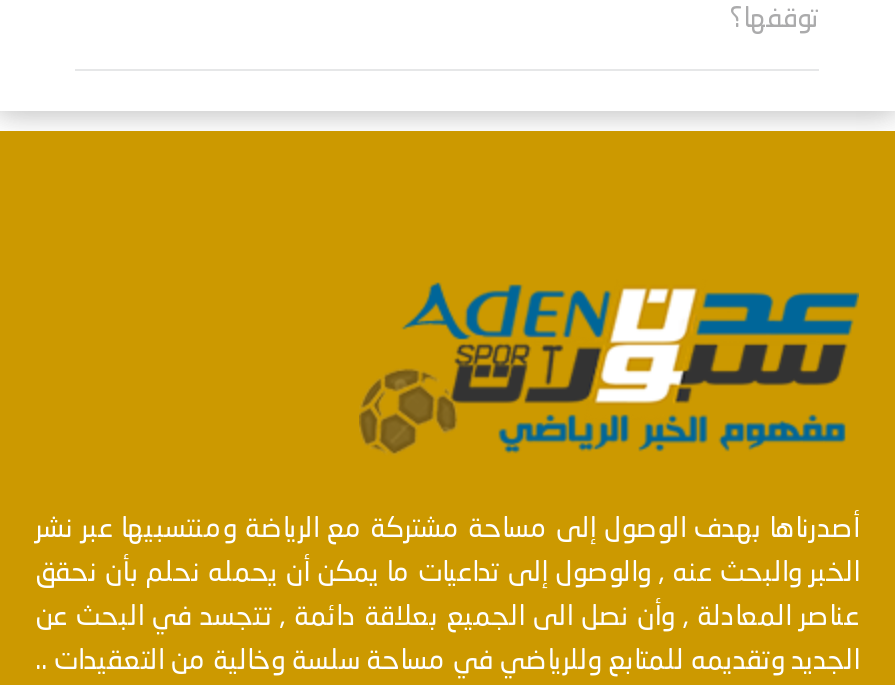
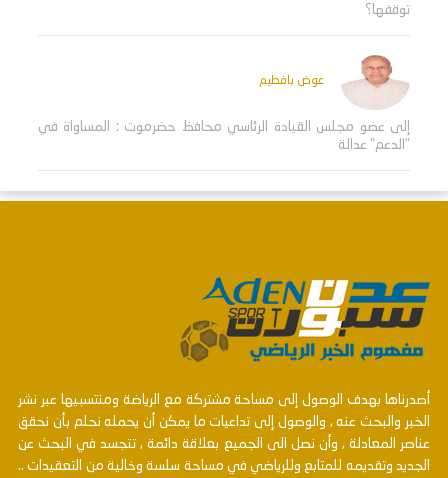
+ [image]
+ عوض بافطيم
+ إلى عضو مجلس القيادة الرئاسي محافظ حضرموت : المساواة في
+ "الدعم" عدالة
